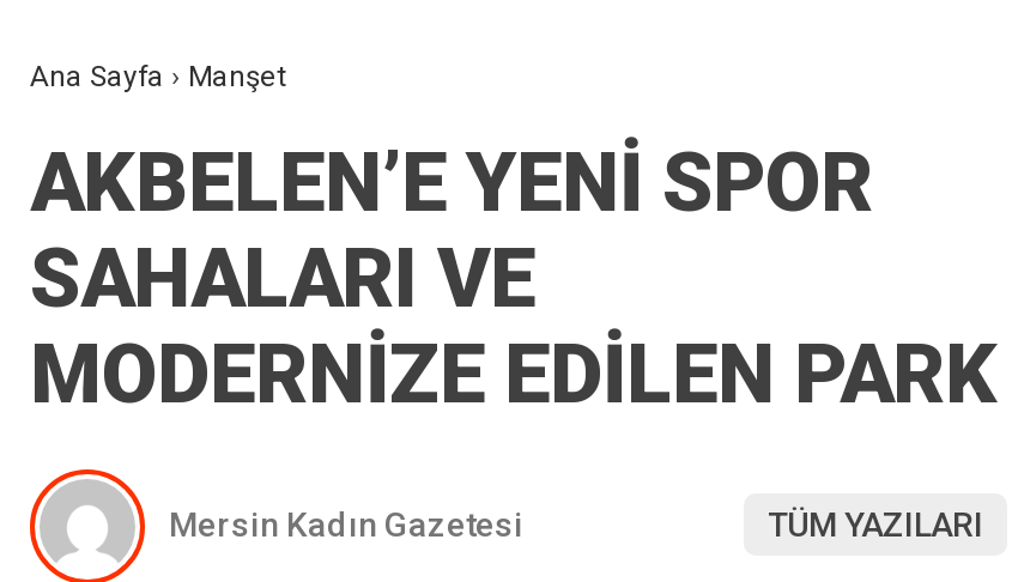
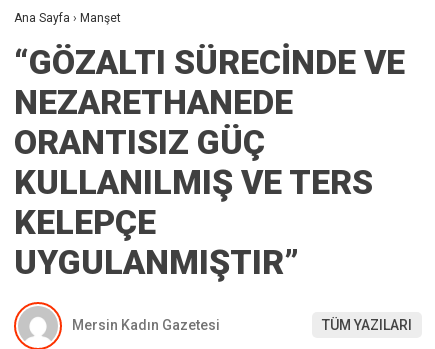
- AKBELEN’E YENİ SPOR
- SAHALARI VE
- MODERNİZE EDİLEN PARK
+ “GÖZALTI SÜRECİNDE VE
+ NEZARETHANEDE
+ ORANTISIZ GÜÇ
+ KULLANILMIŞ VE TERS
+ KELEPÇE
+ UYGULANMIŞTIR”
